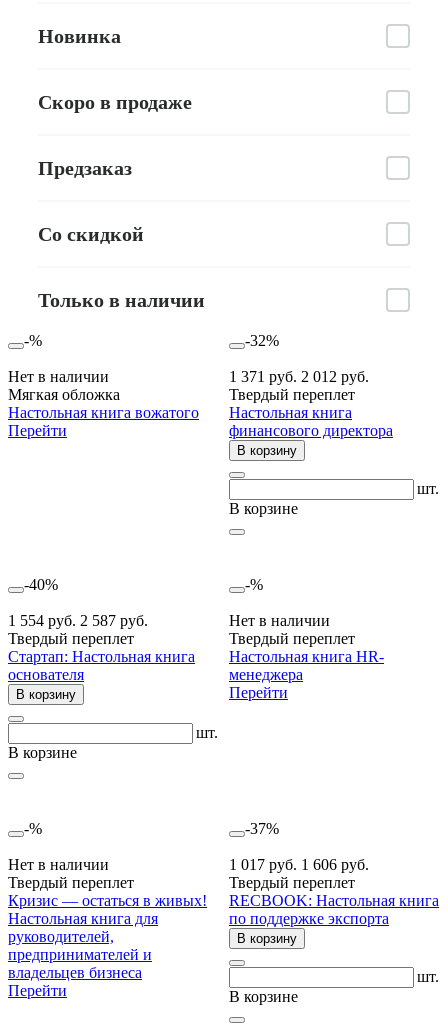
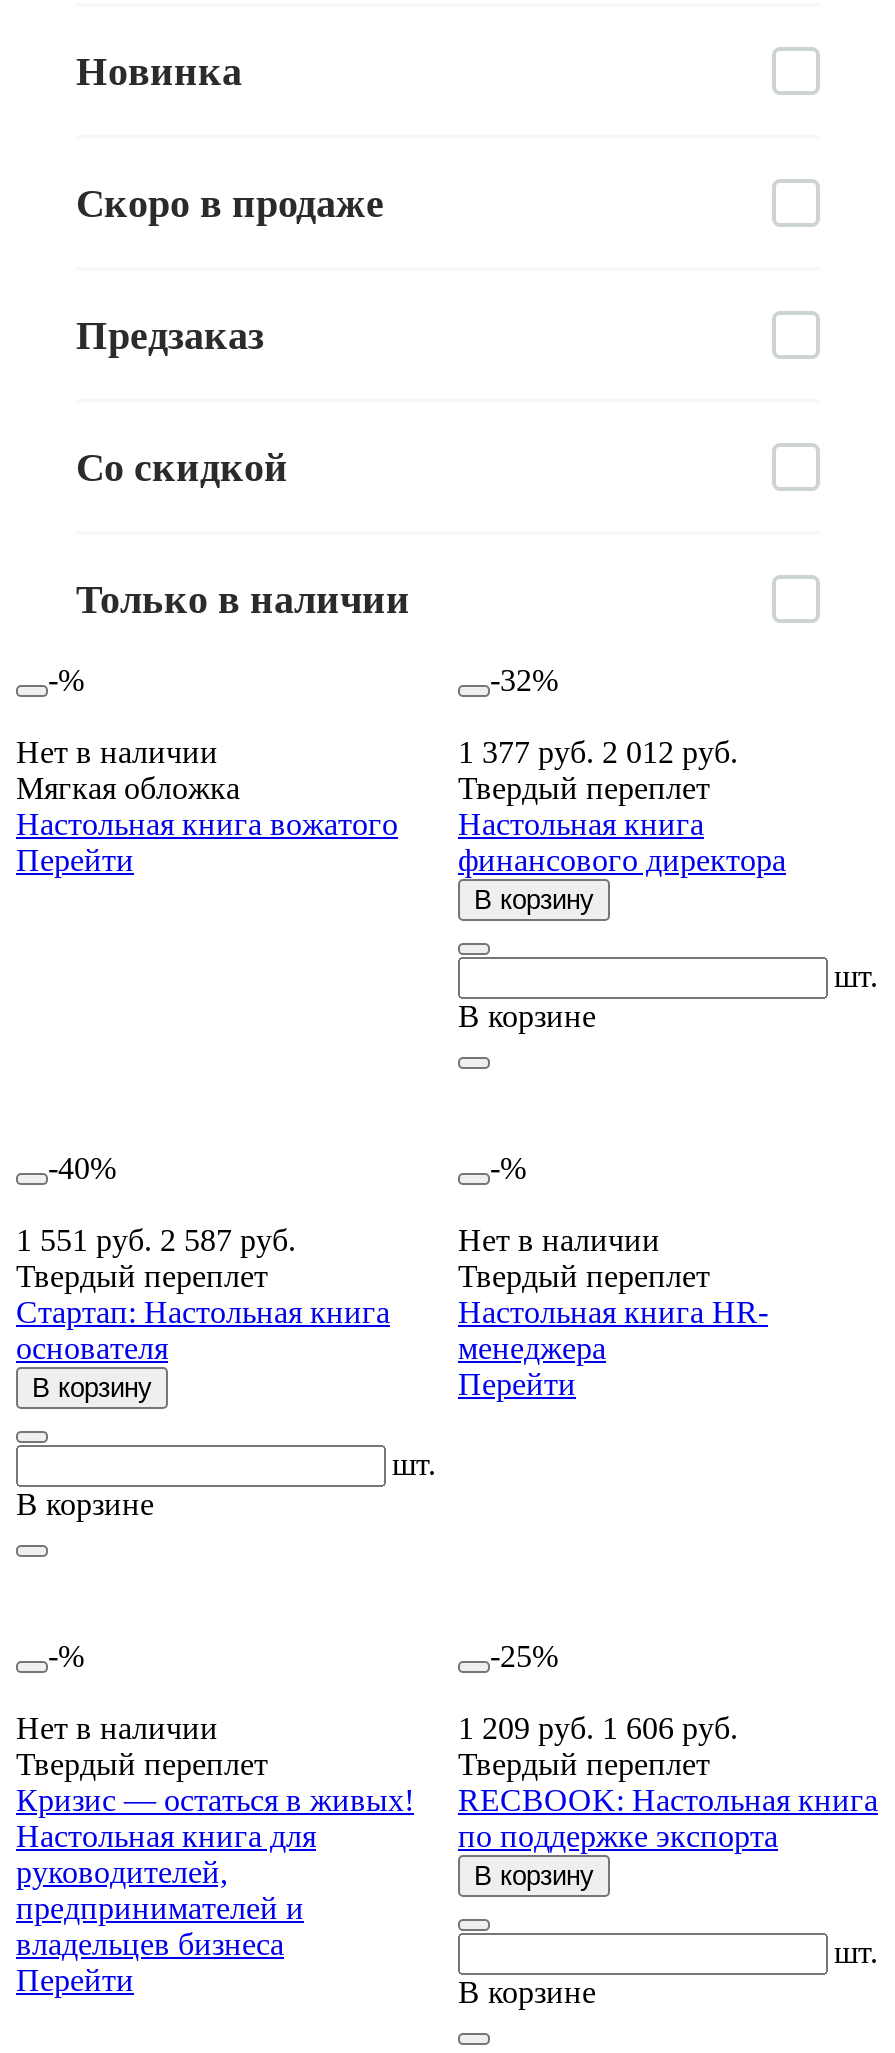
- 1 371 руб. 2 012 руб.
+ 1 377 руб. 2 012 руб.

- 1 554 руб. 2 587 руб.
+ 1 551 руб. 2 587 руб.

- -37%
+ -25%

- 1 017 руб. 1 606 руб.
+ 1 209 руб. 1 606 руб.
